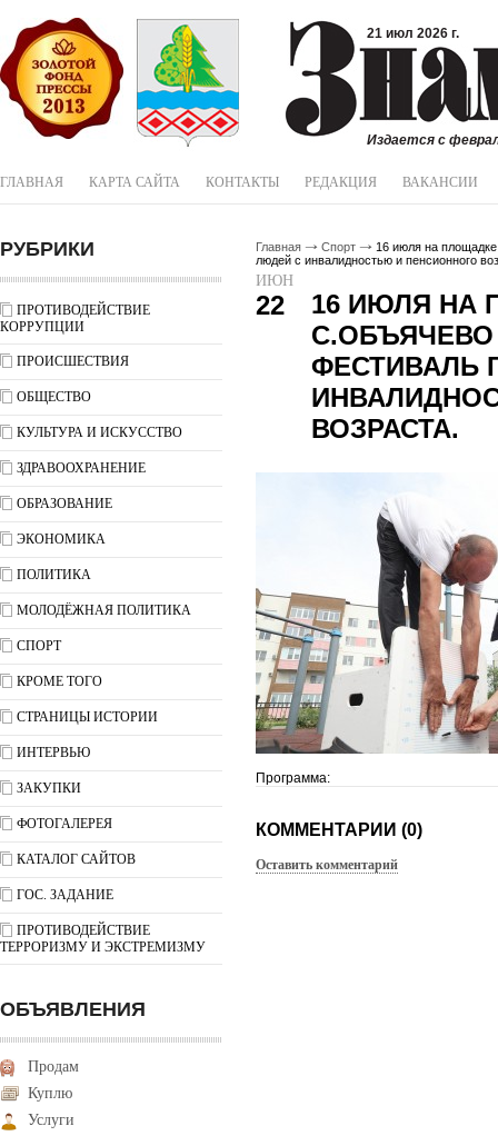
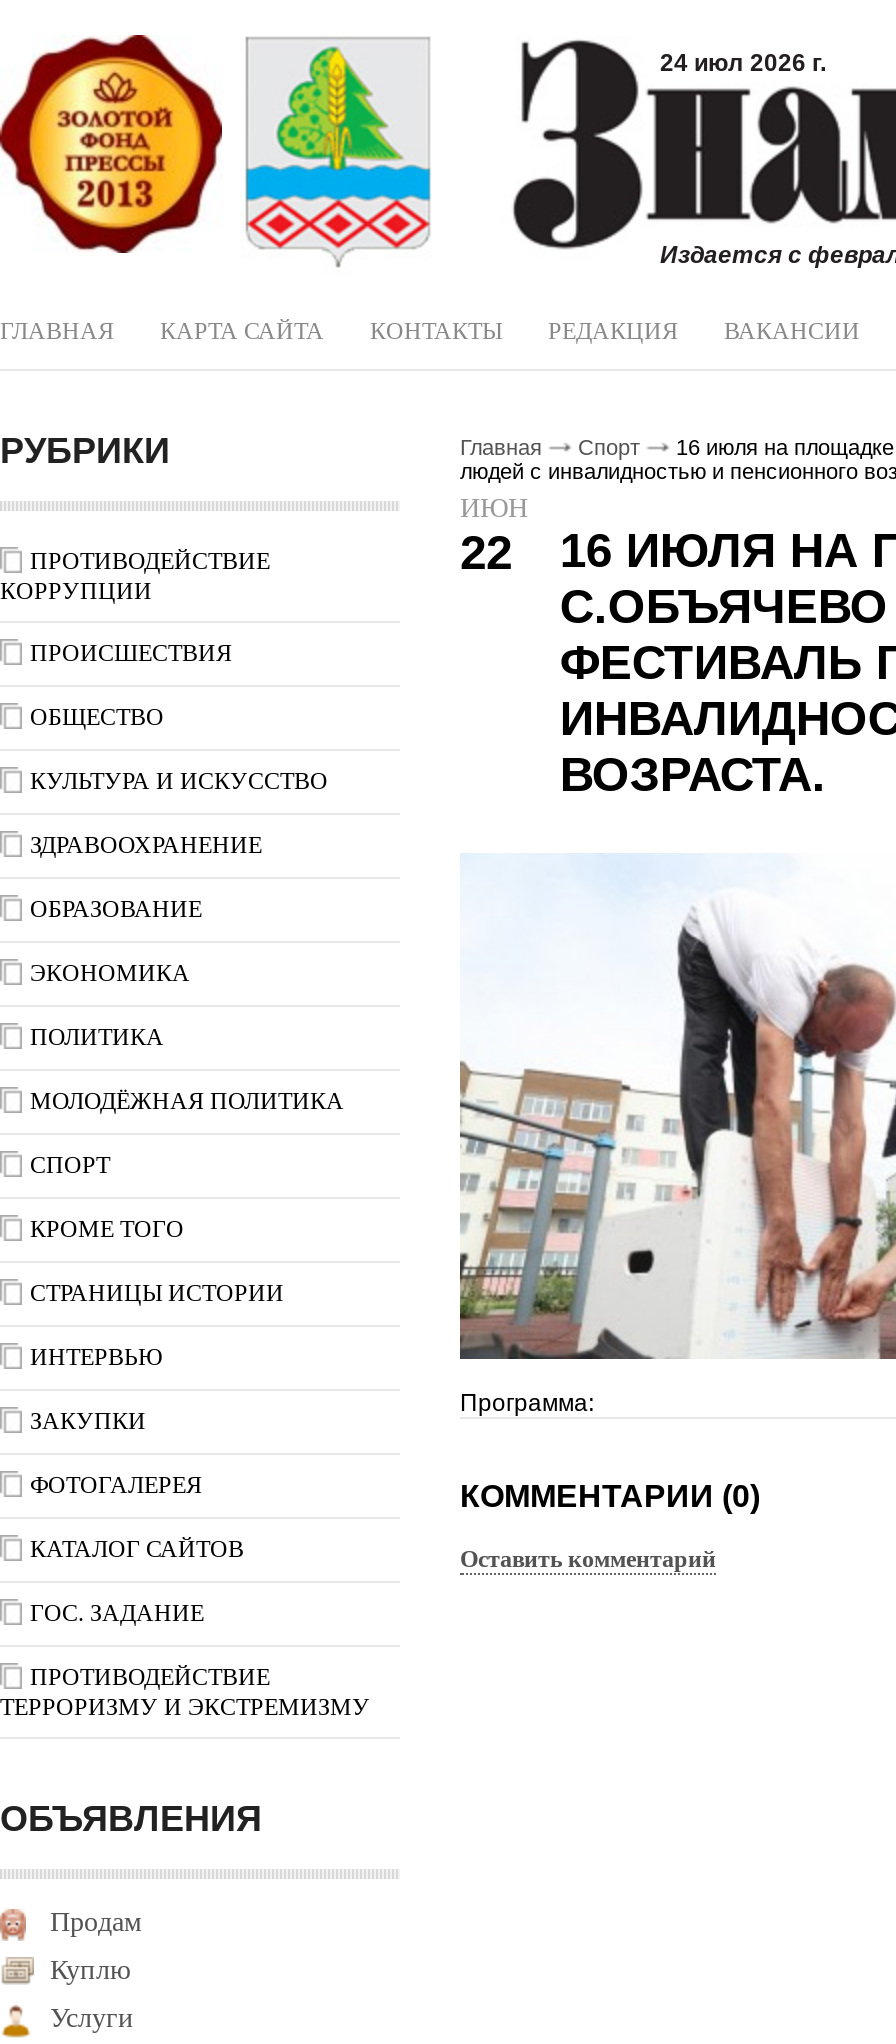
- 21 июл 2026 г.
+ 24 июл 2026 г.
